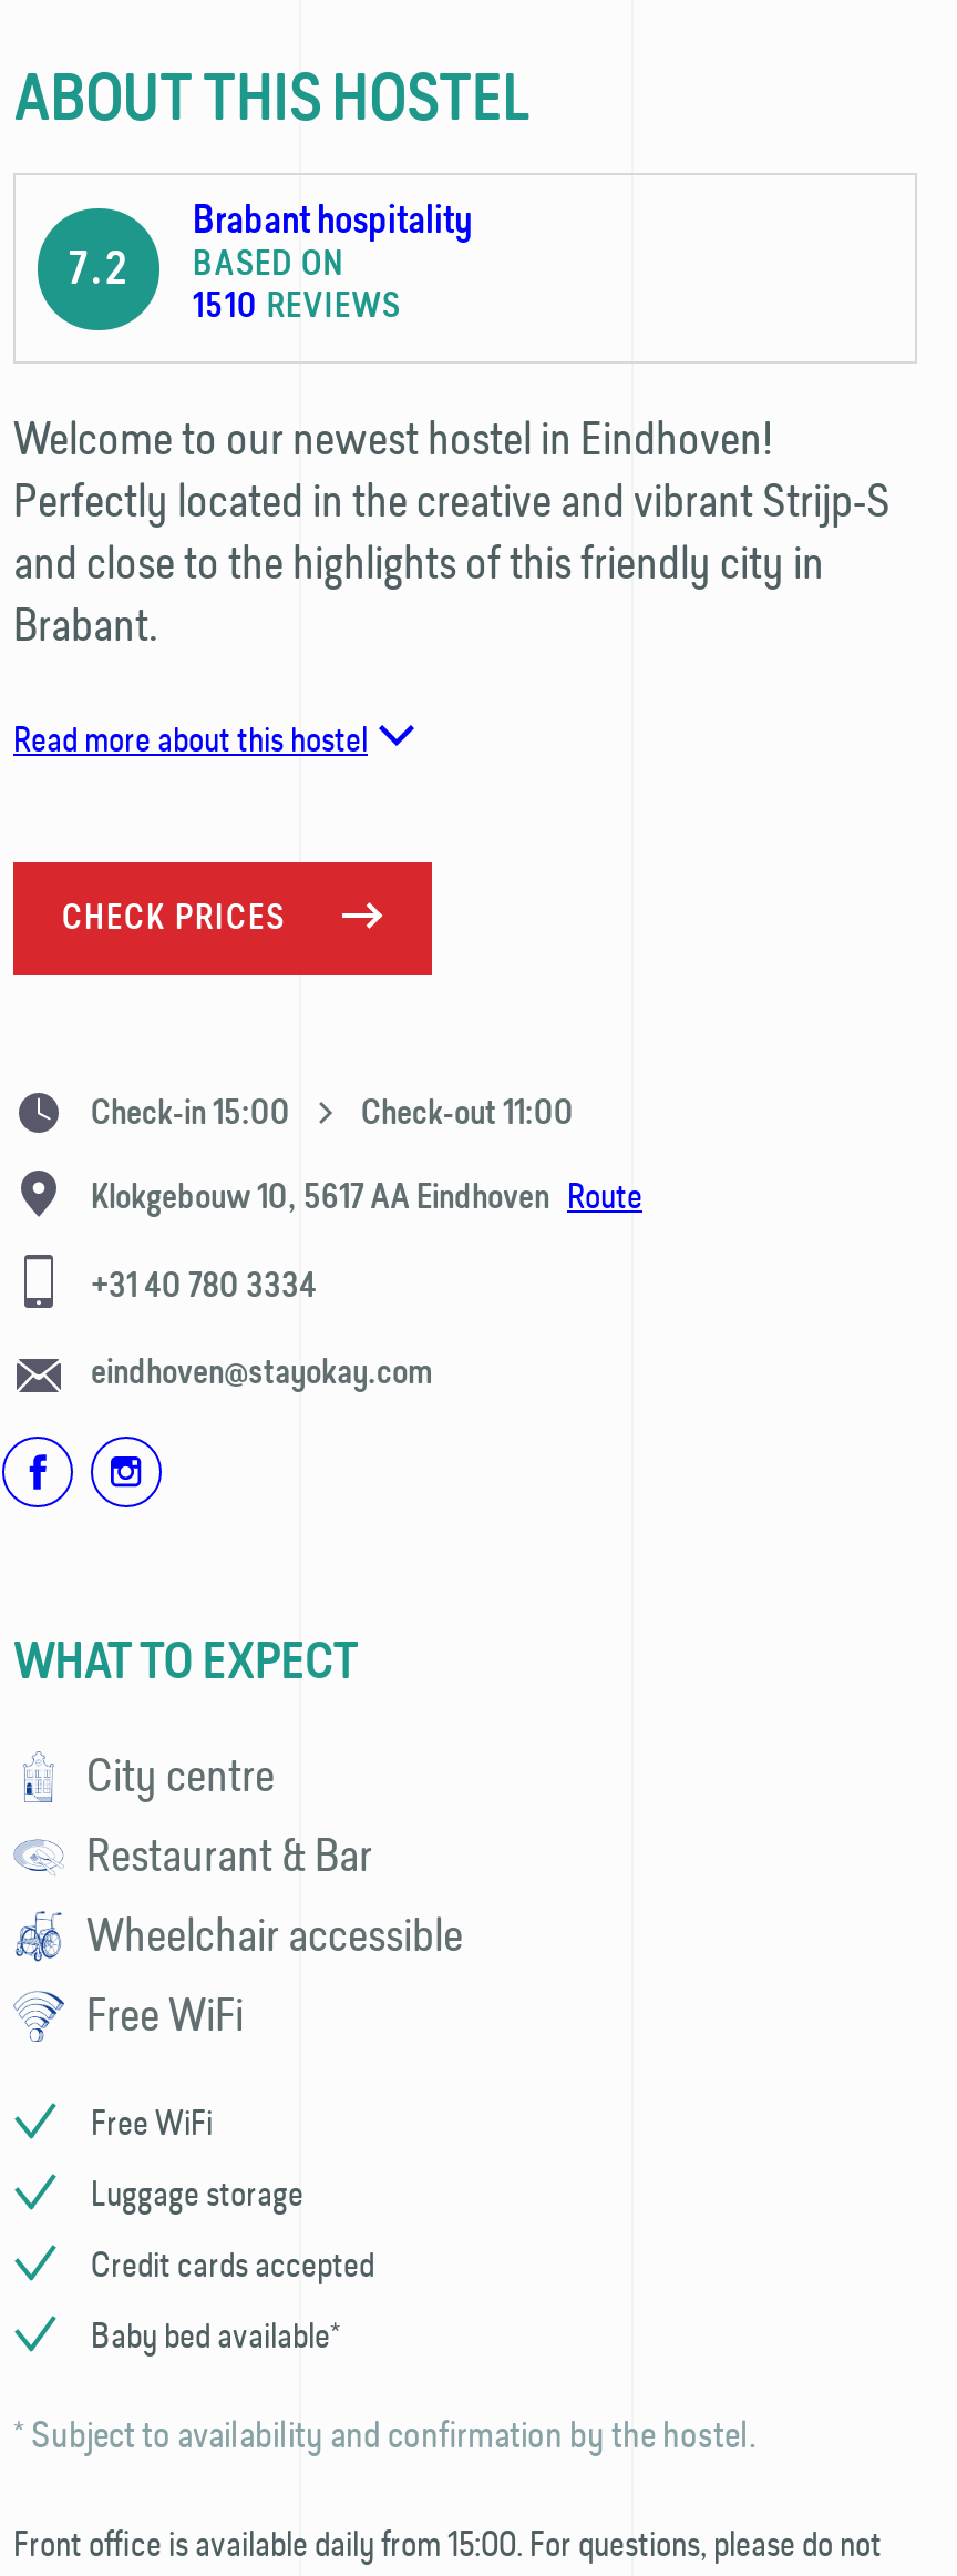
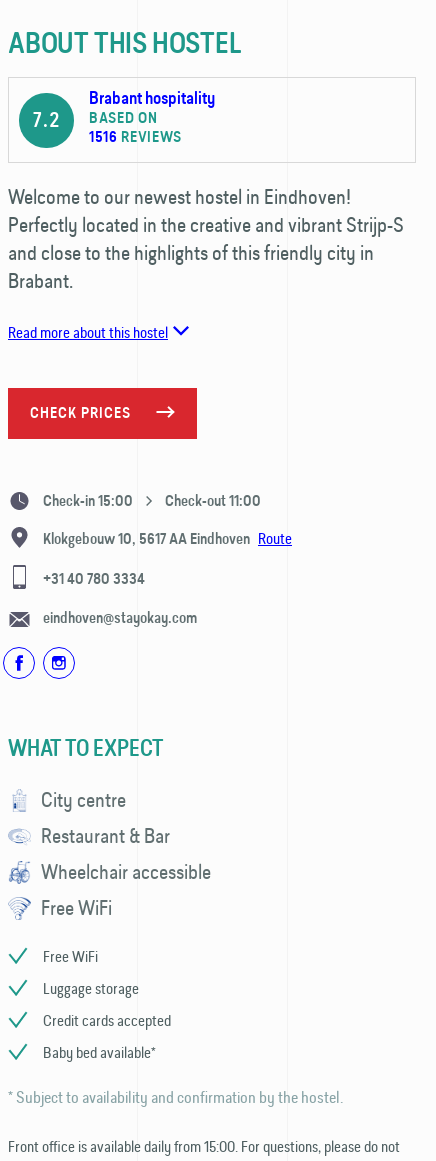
- 1510 REVIEWS
+ 1516 REVIEWS
